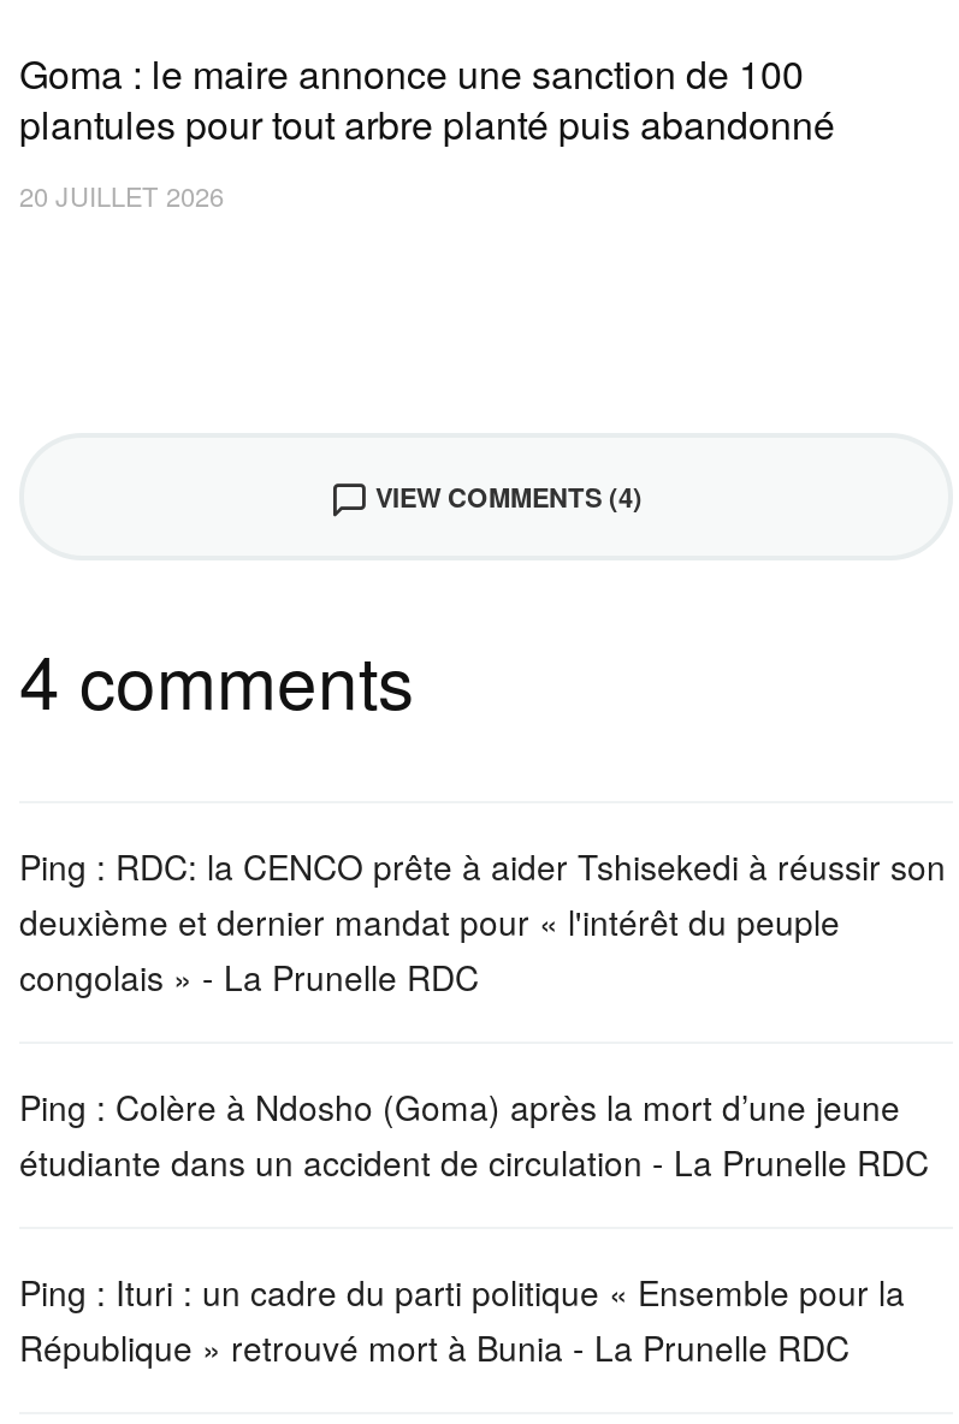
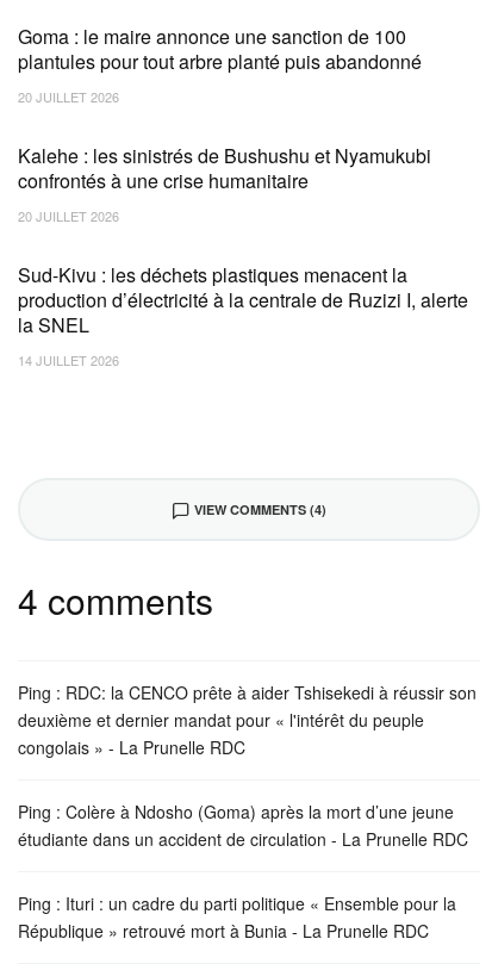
+ Kalehe : les sinistrés de Bushushu et Nyamukubi
+ confrontés à une crise humanitaire
+ 20 JUILLET 2026
+ Sud-Kivu : les déchets plastiques menacent la
+ production d’électricité à la centrale de Ruzizi I, alerte
+ la SNEL
+ 14 JUILLET 2026
